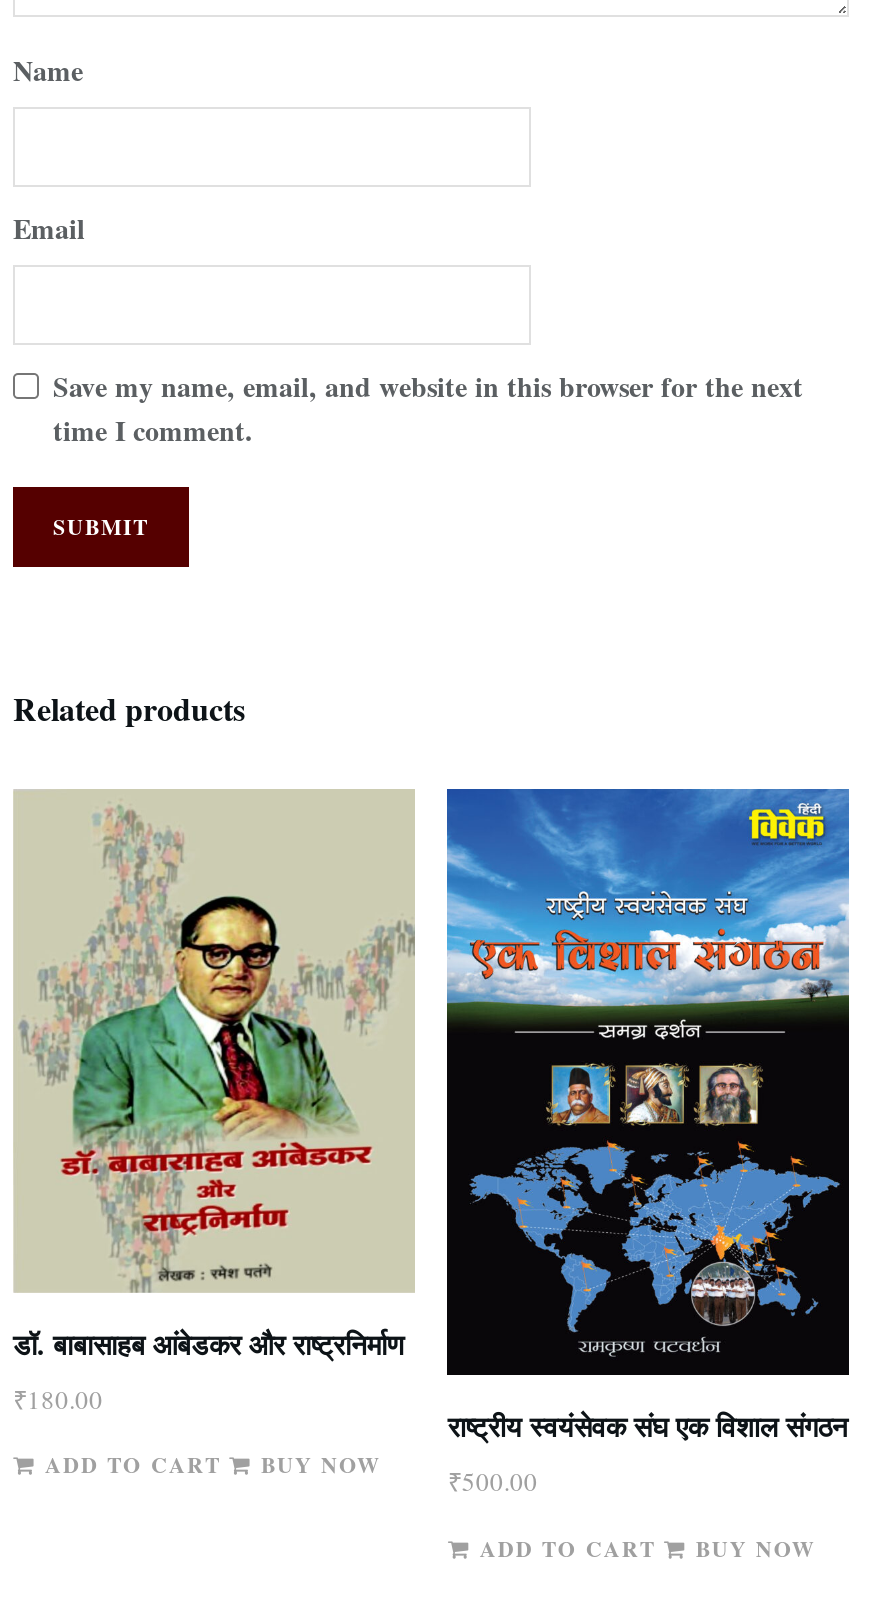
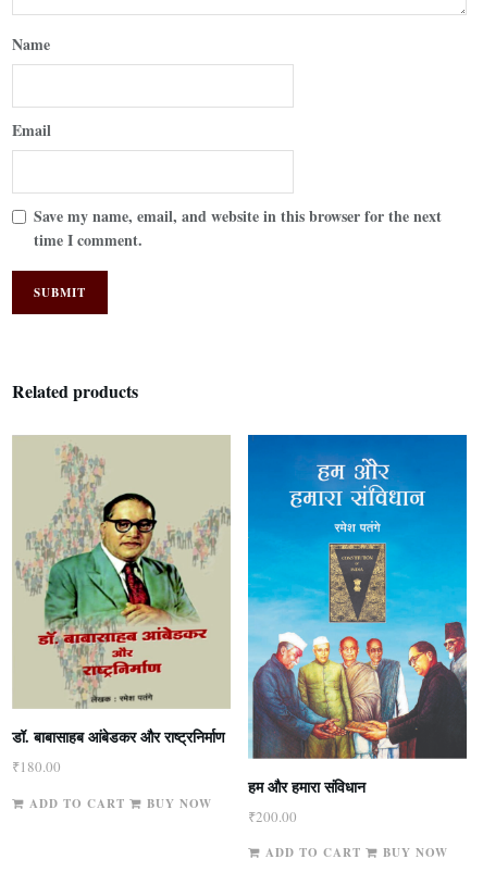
- [image]
- राष्ट्रीय स्वयंसेवक संघ एक विशाल संगठन
- ₹500.00
+ [image]
+ हम और हमारा संविधान
+ ₹200.00
